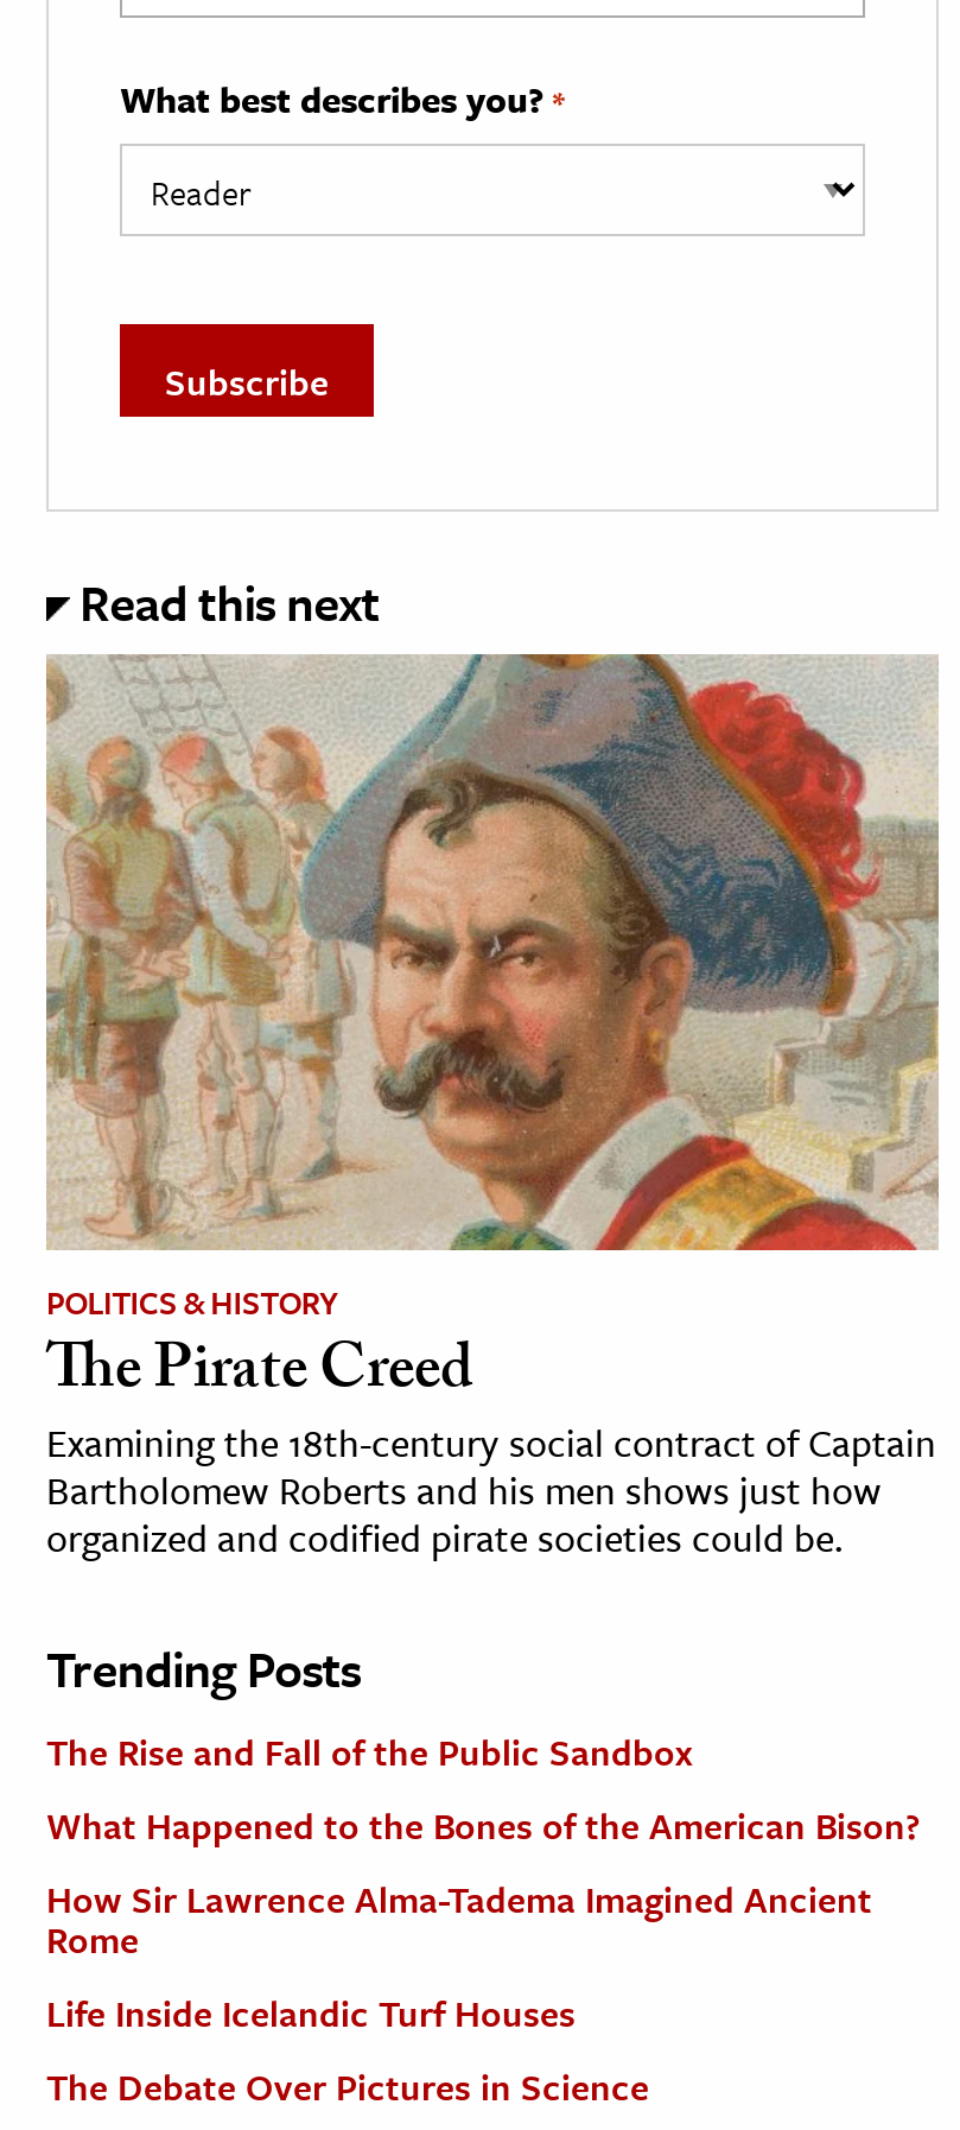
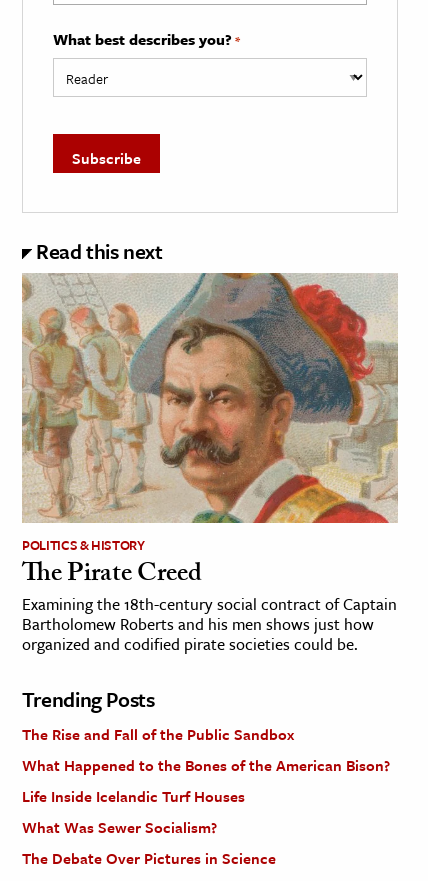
- How Sir Lawrence Alma-Tadema Imagined Ancient
- Rome

moved up: Life Inside Icelandic Turf Houses

+ What Was Sewer Socialism?
